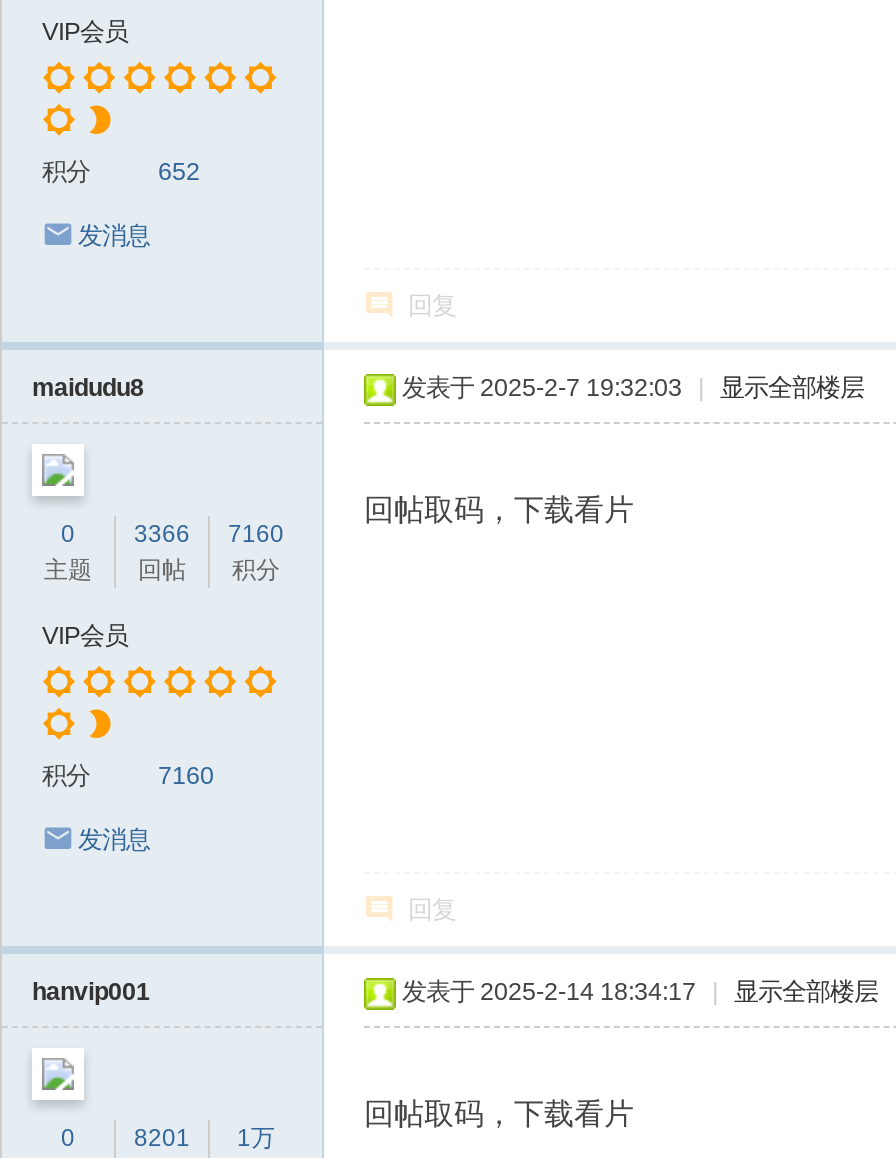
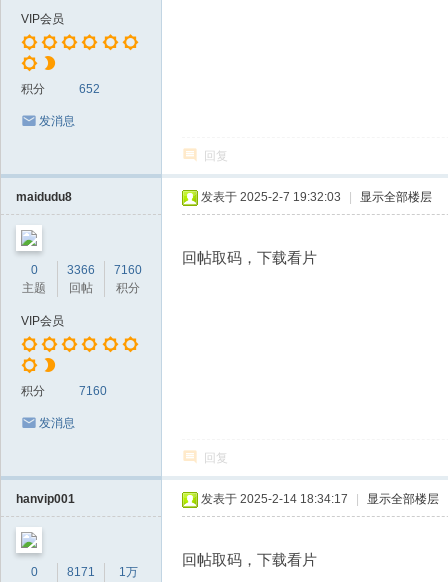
- 8201 1万
+ 8171 1万
